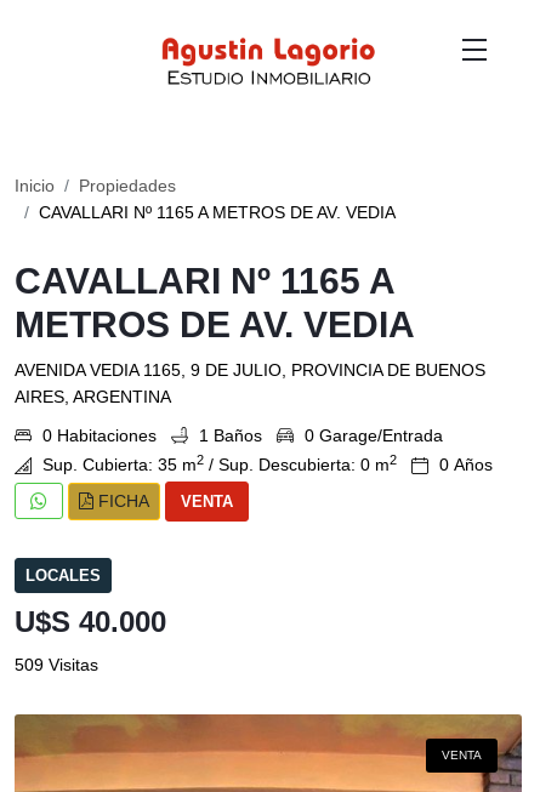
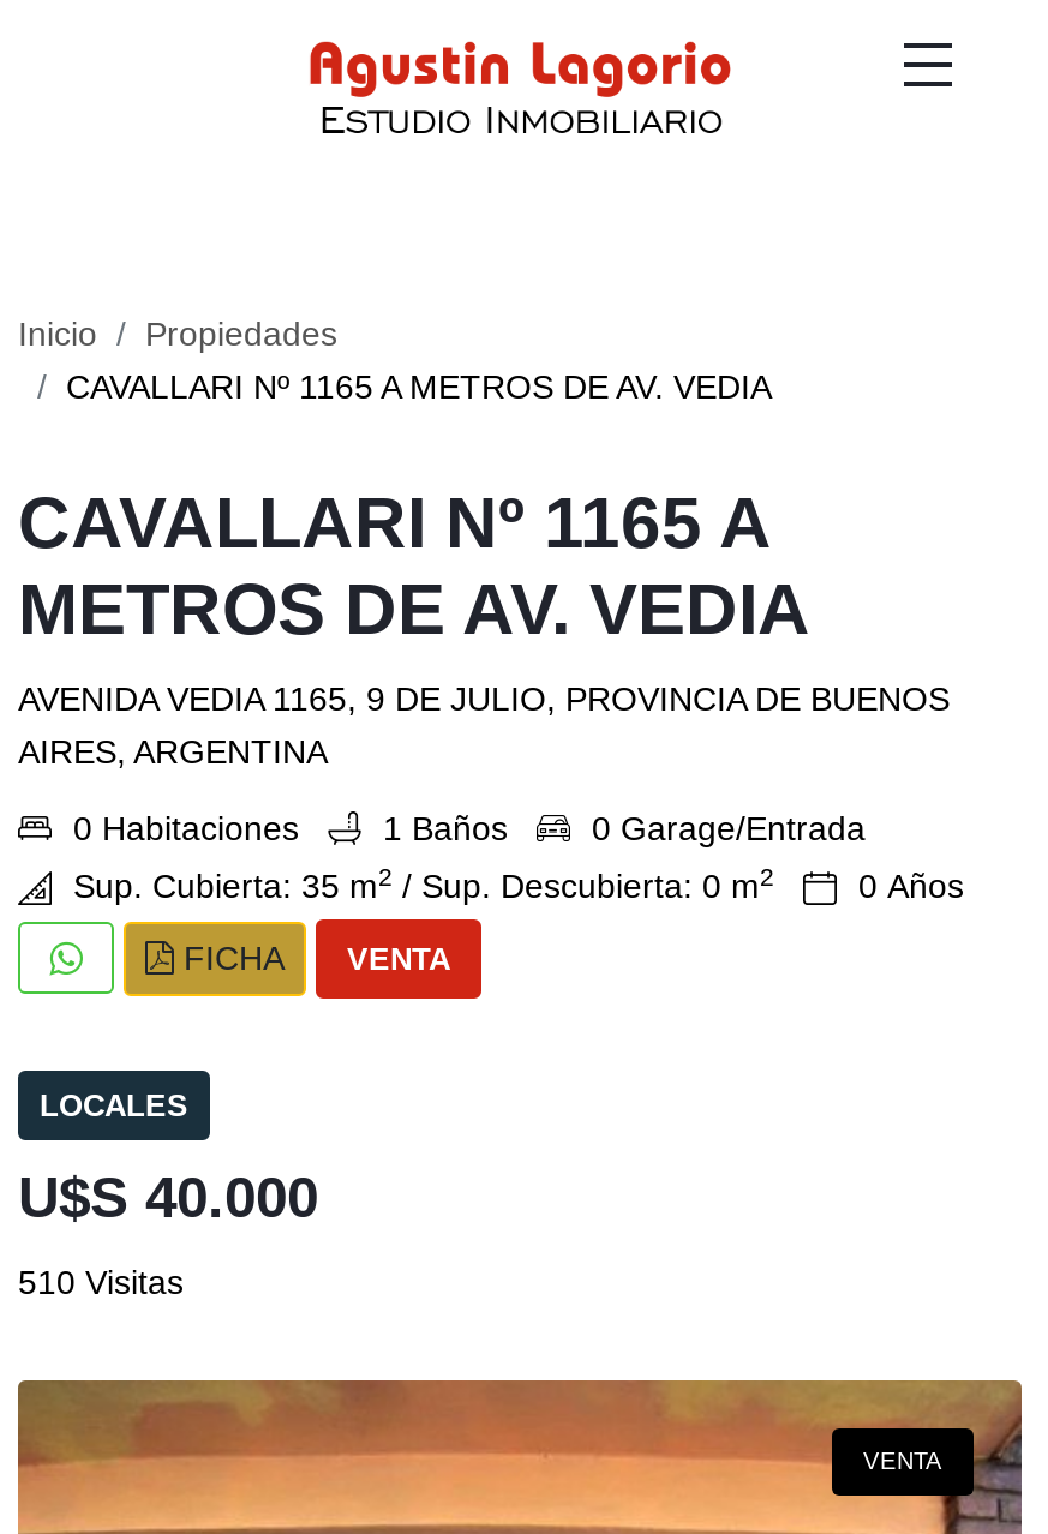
- 509 Visitas
+ 510 Visitas
